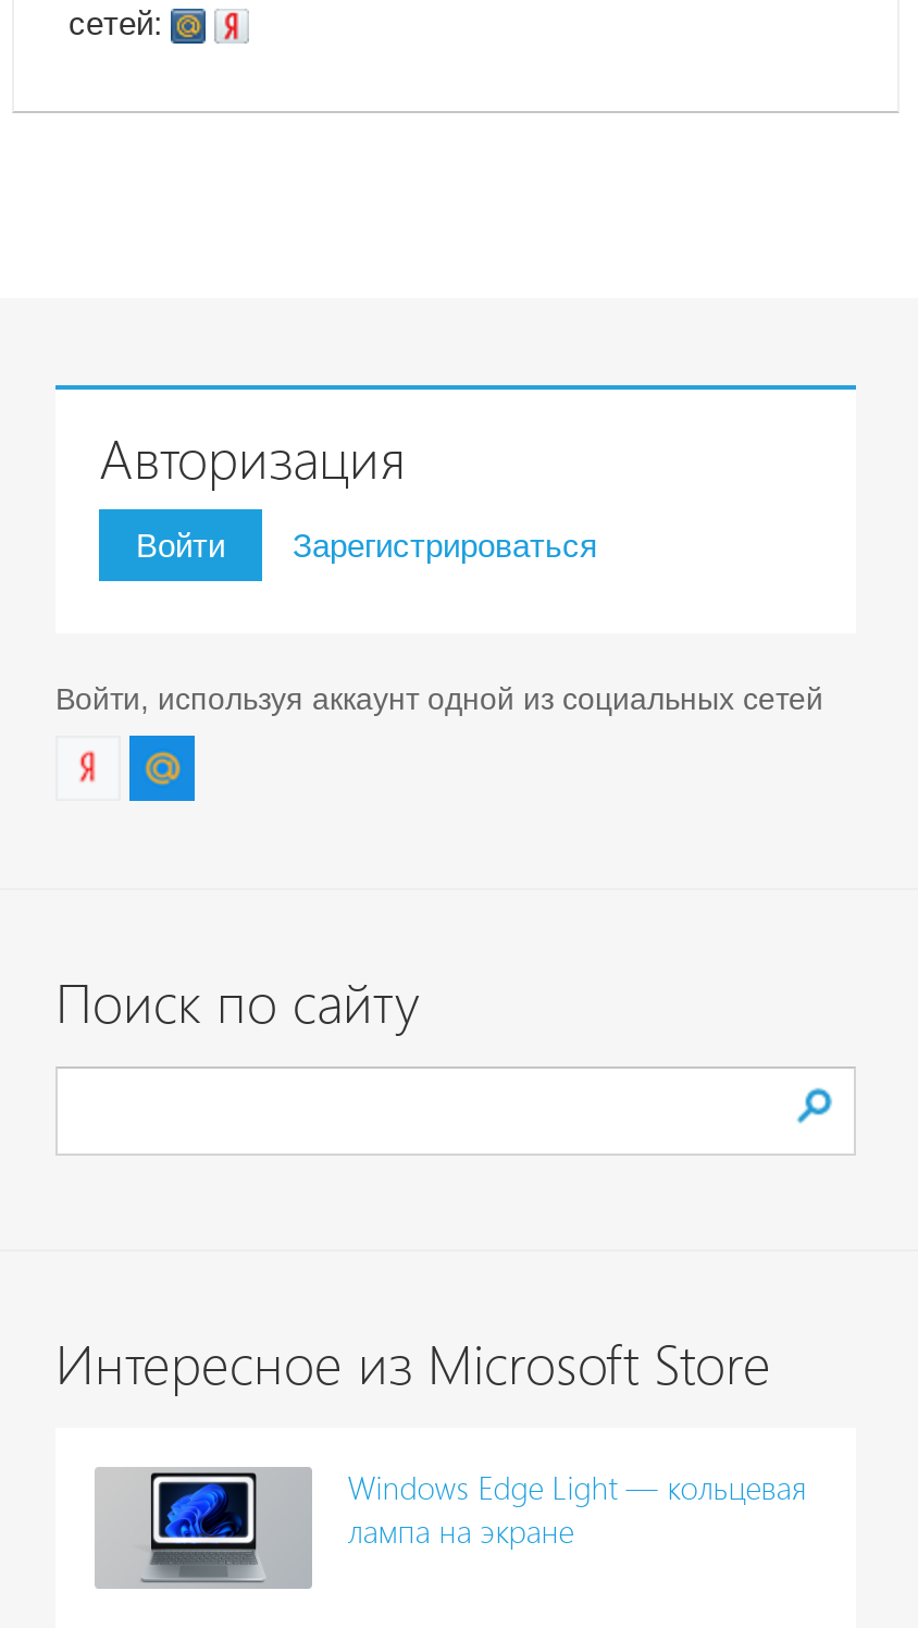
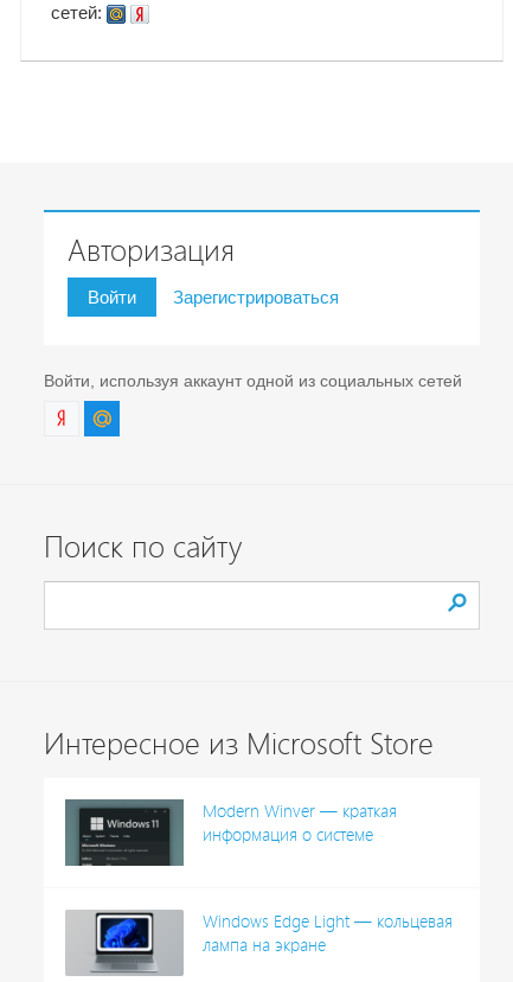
+ [image]
+ Modern Winver — краткая
+ информация о системе
